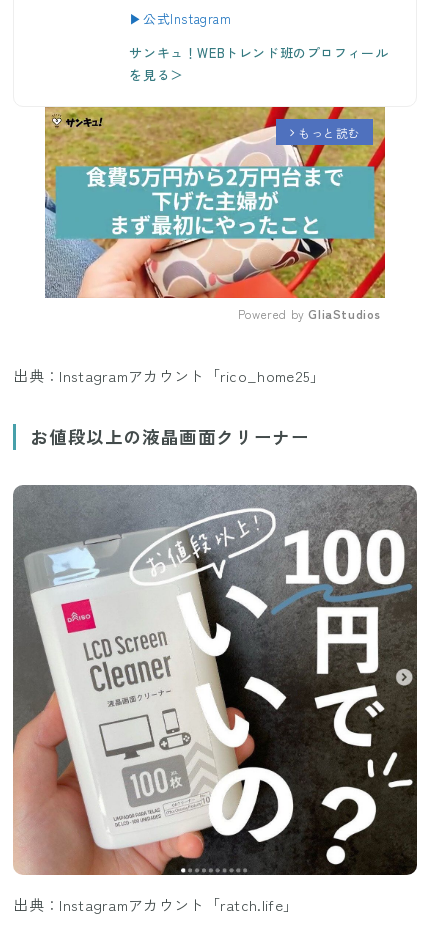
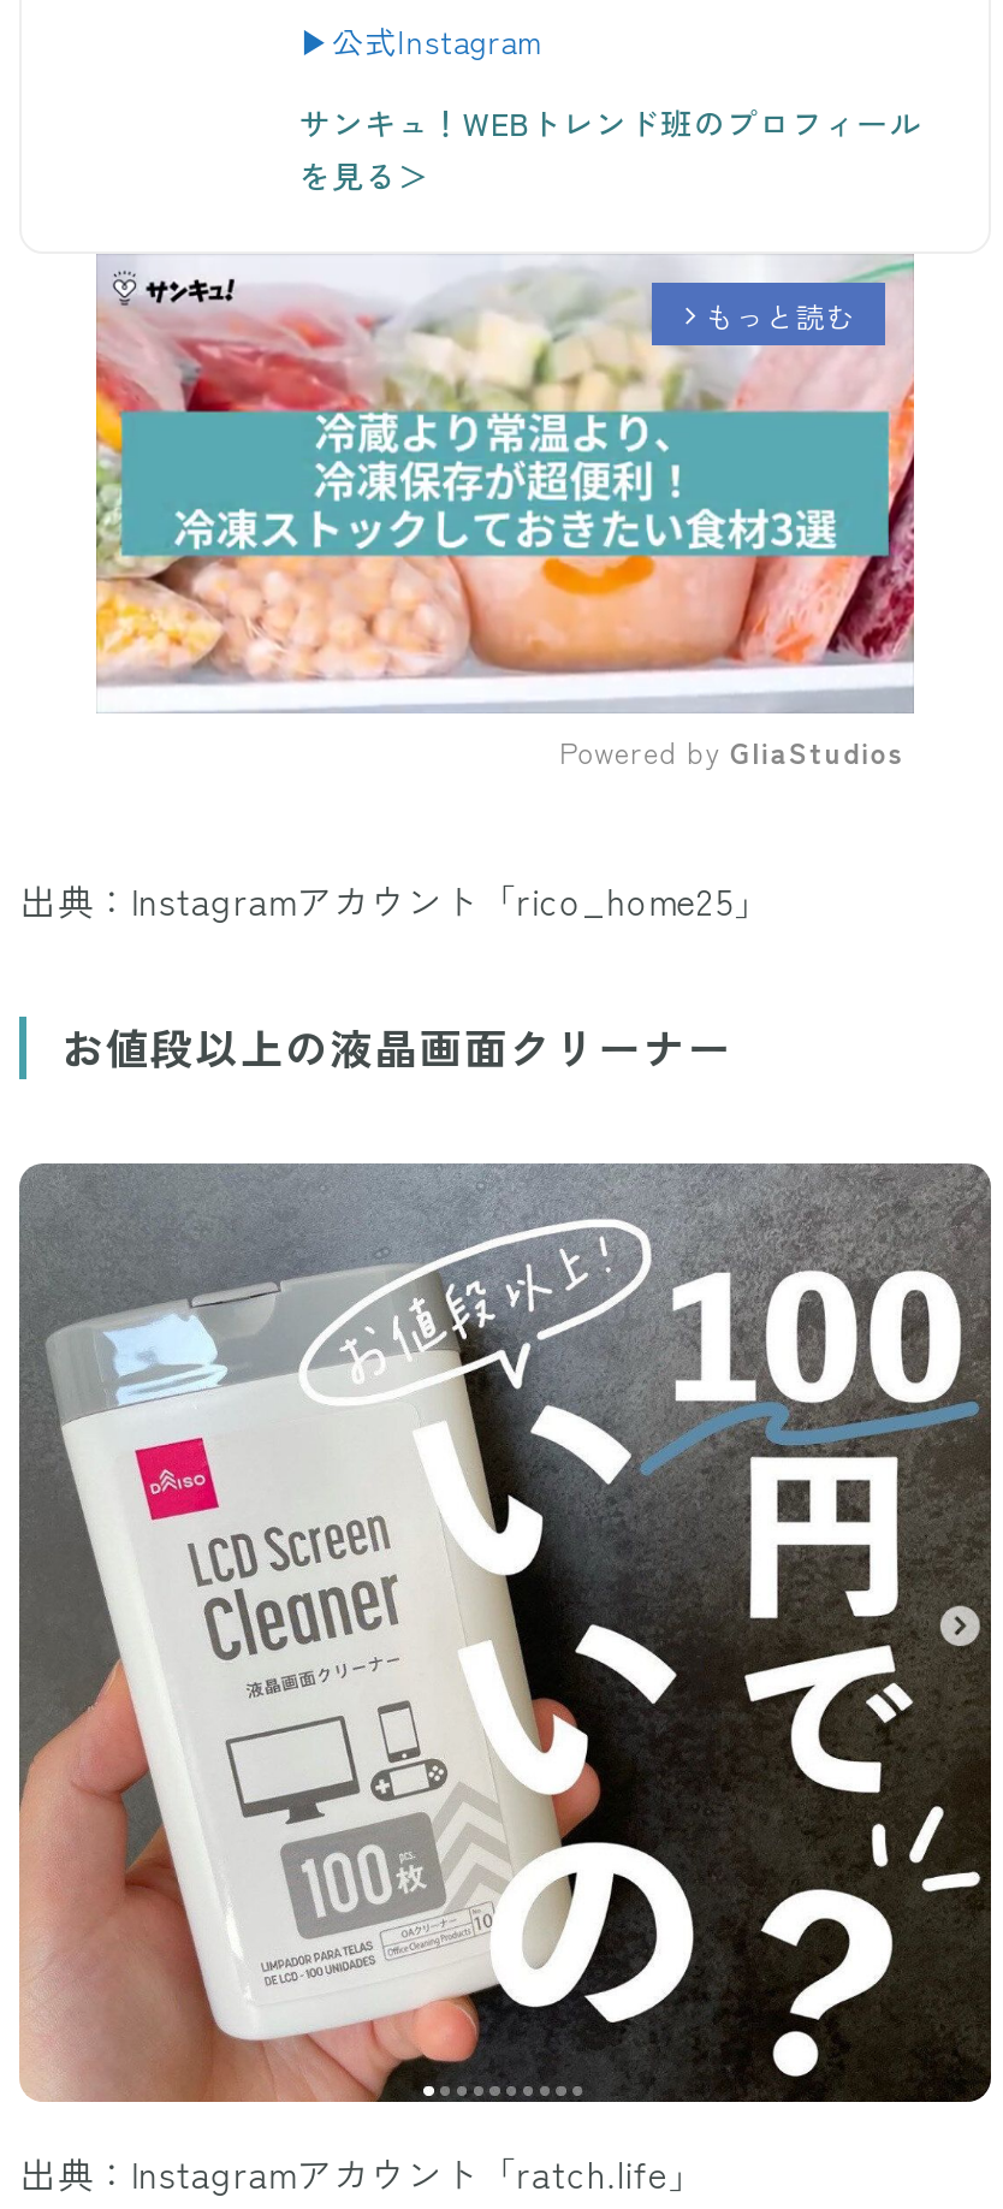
- [image]
+ [image]
